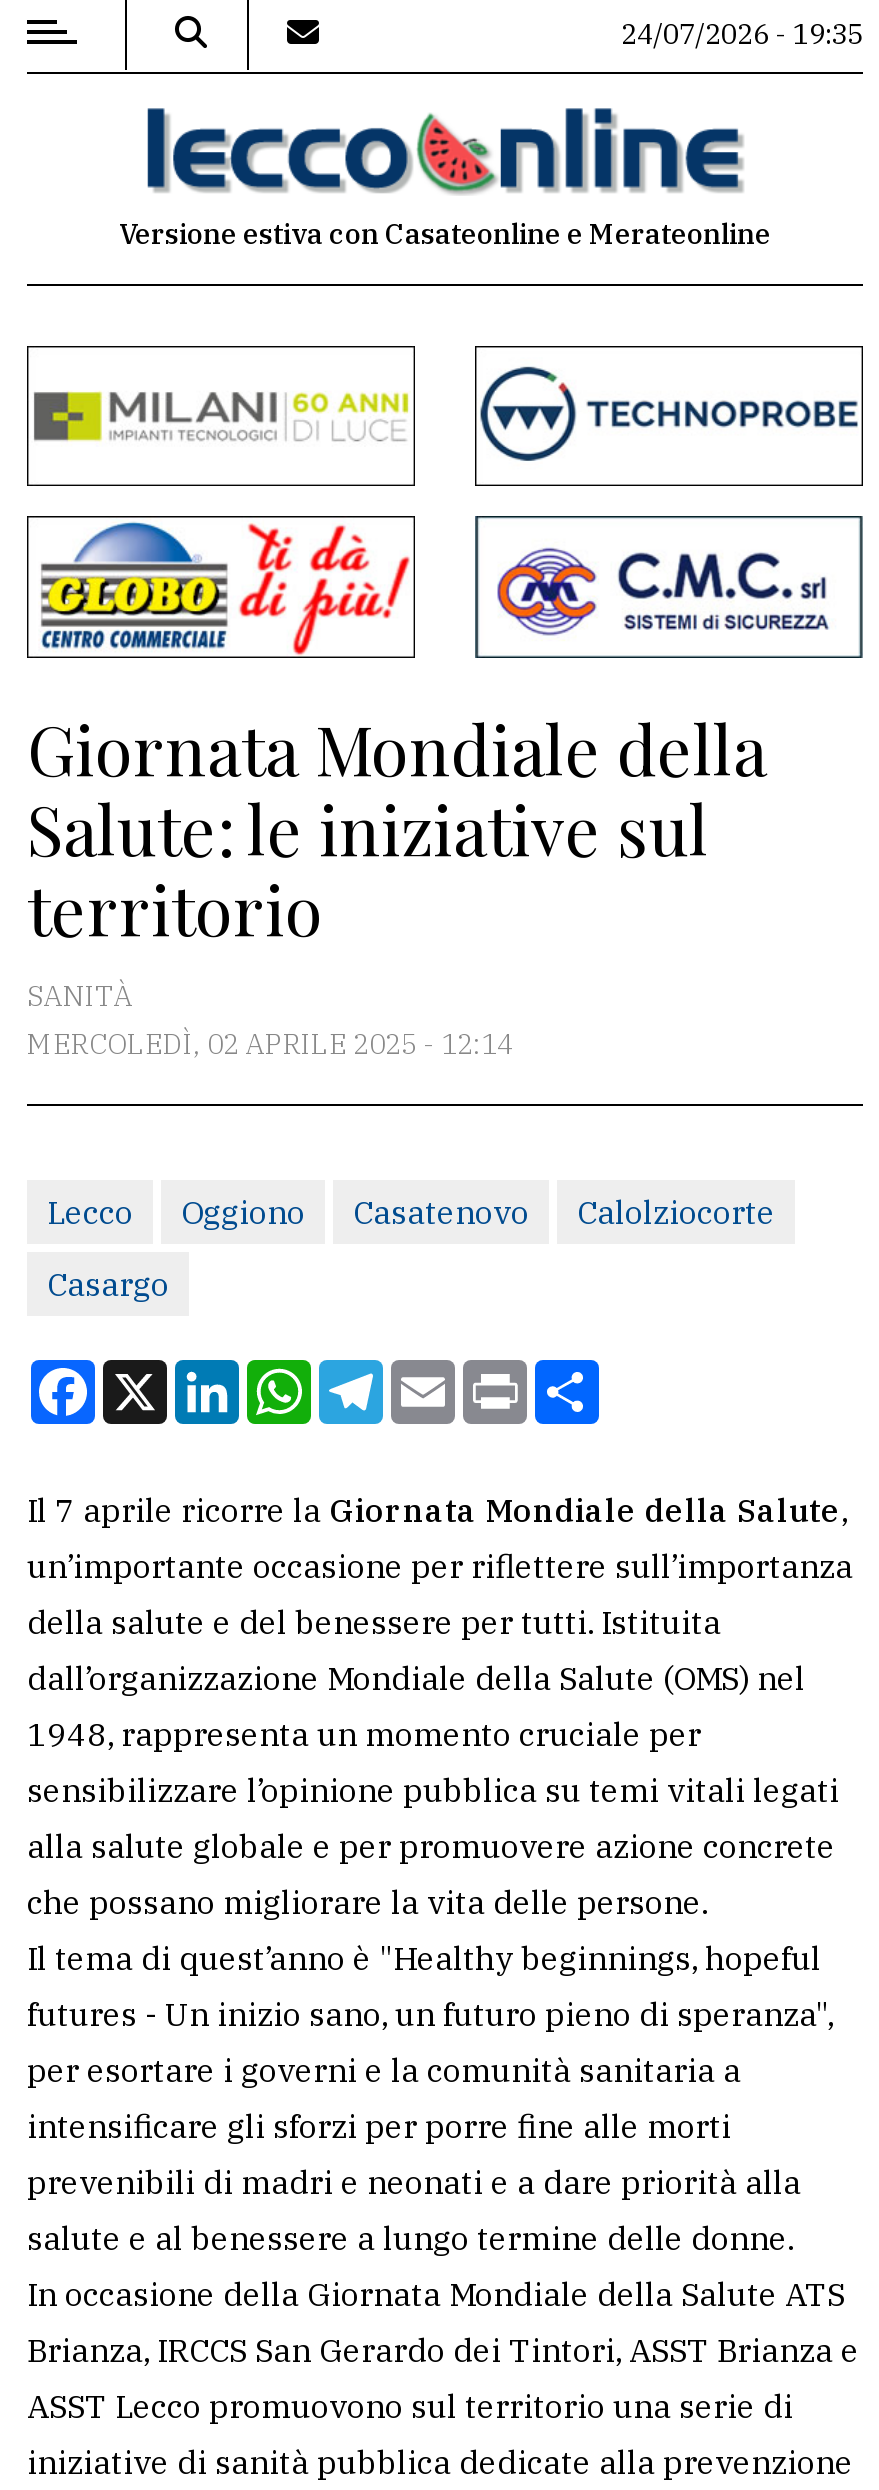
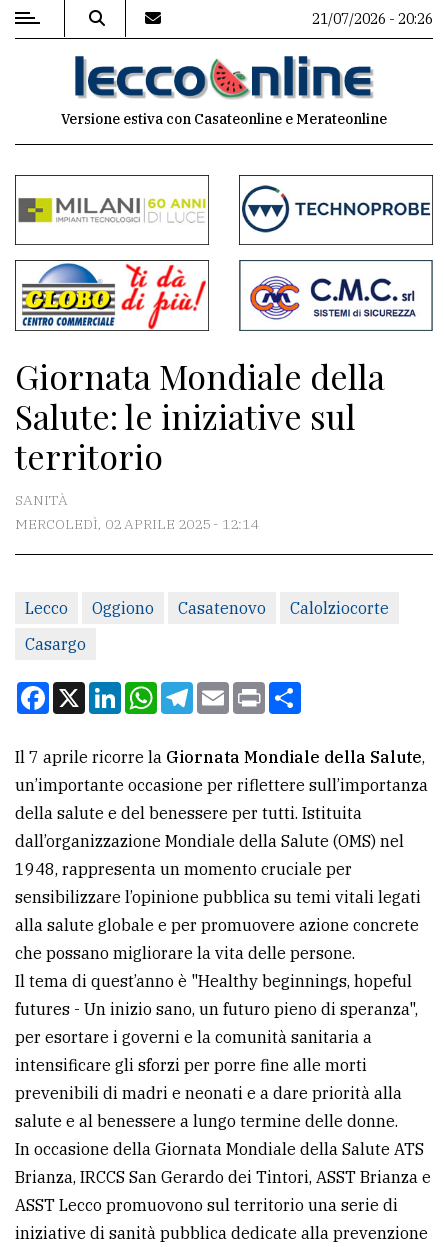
- 24/07/2026 - 19:35
+ 21/07/2026 - 20:26
